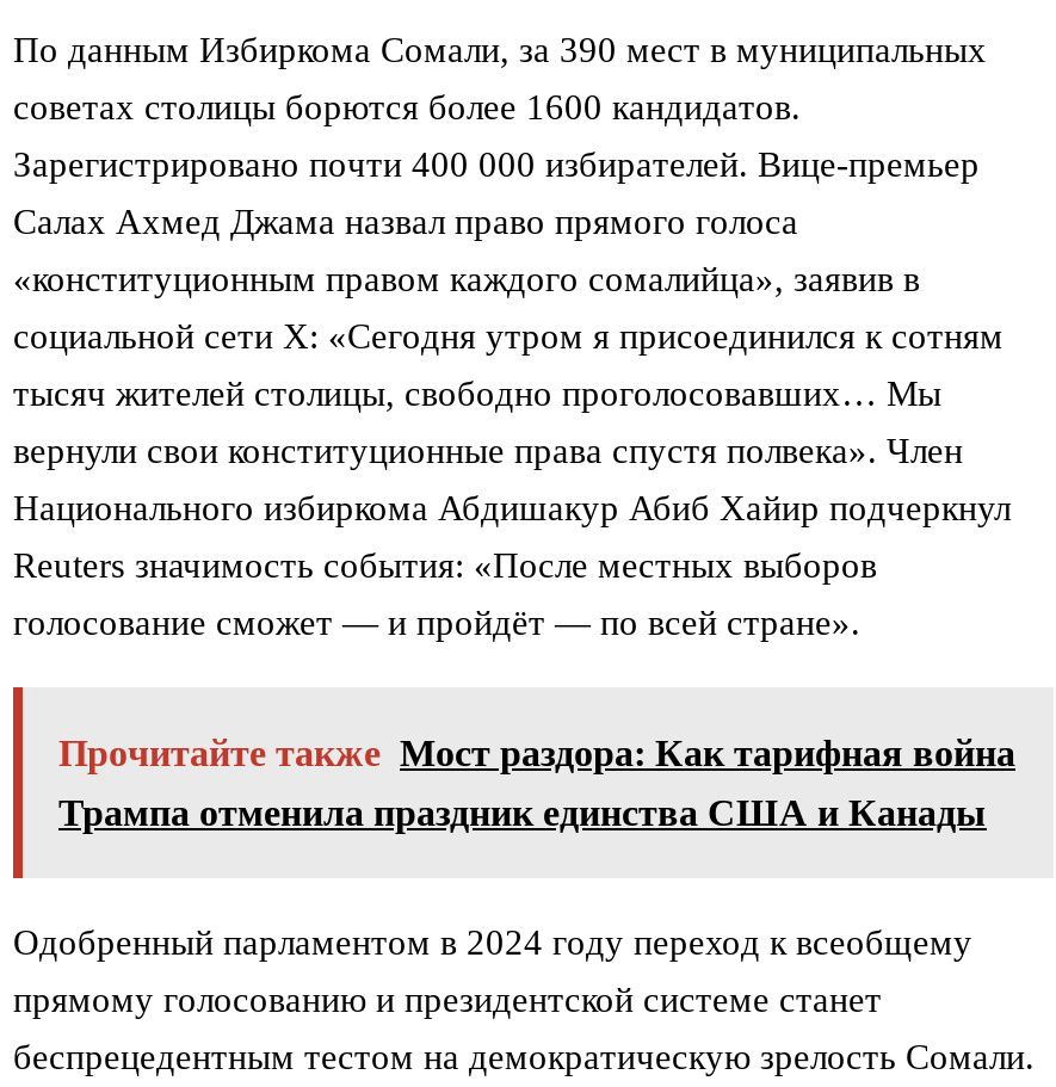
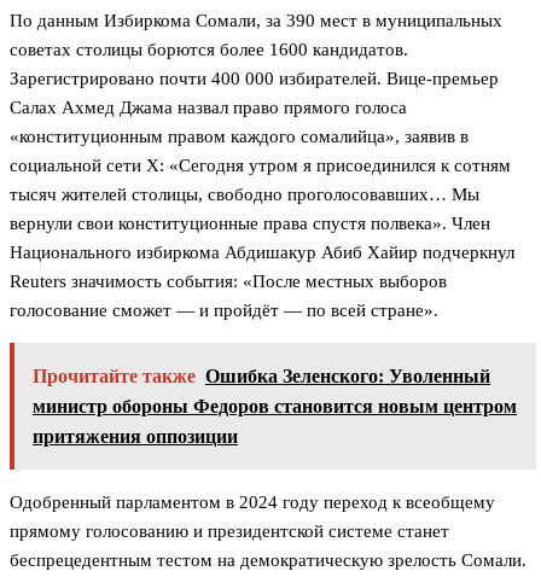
- Прочитайте также Мост раздора: Как тарифная война
- Трампа отменила праздник единства США и Канады
+ Прочитайте также Ошибка Зеленского: Уволенный
+ министр обороны Федоров становится новым центром
+ притяжения оппозиции
